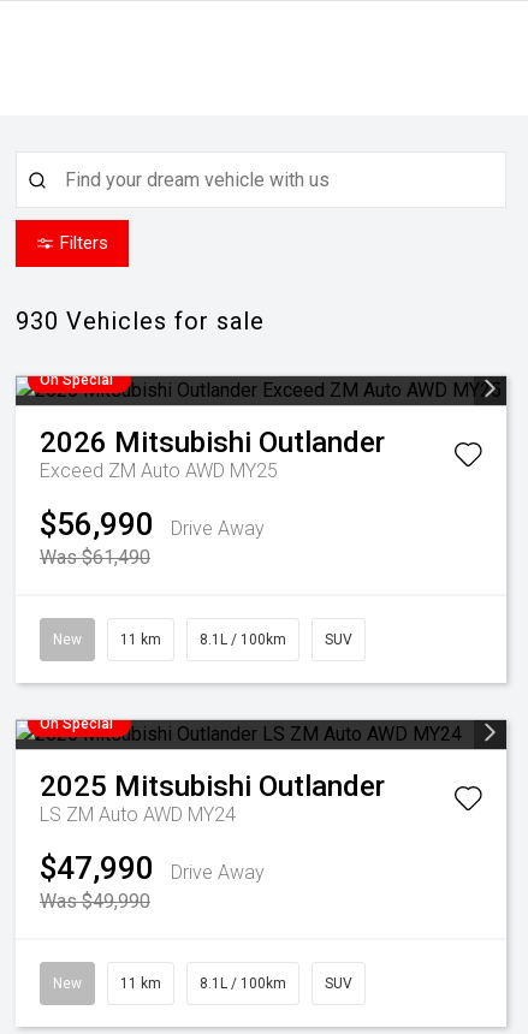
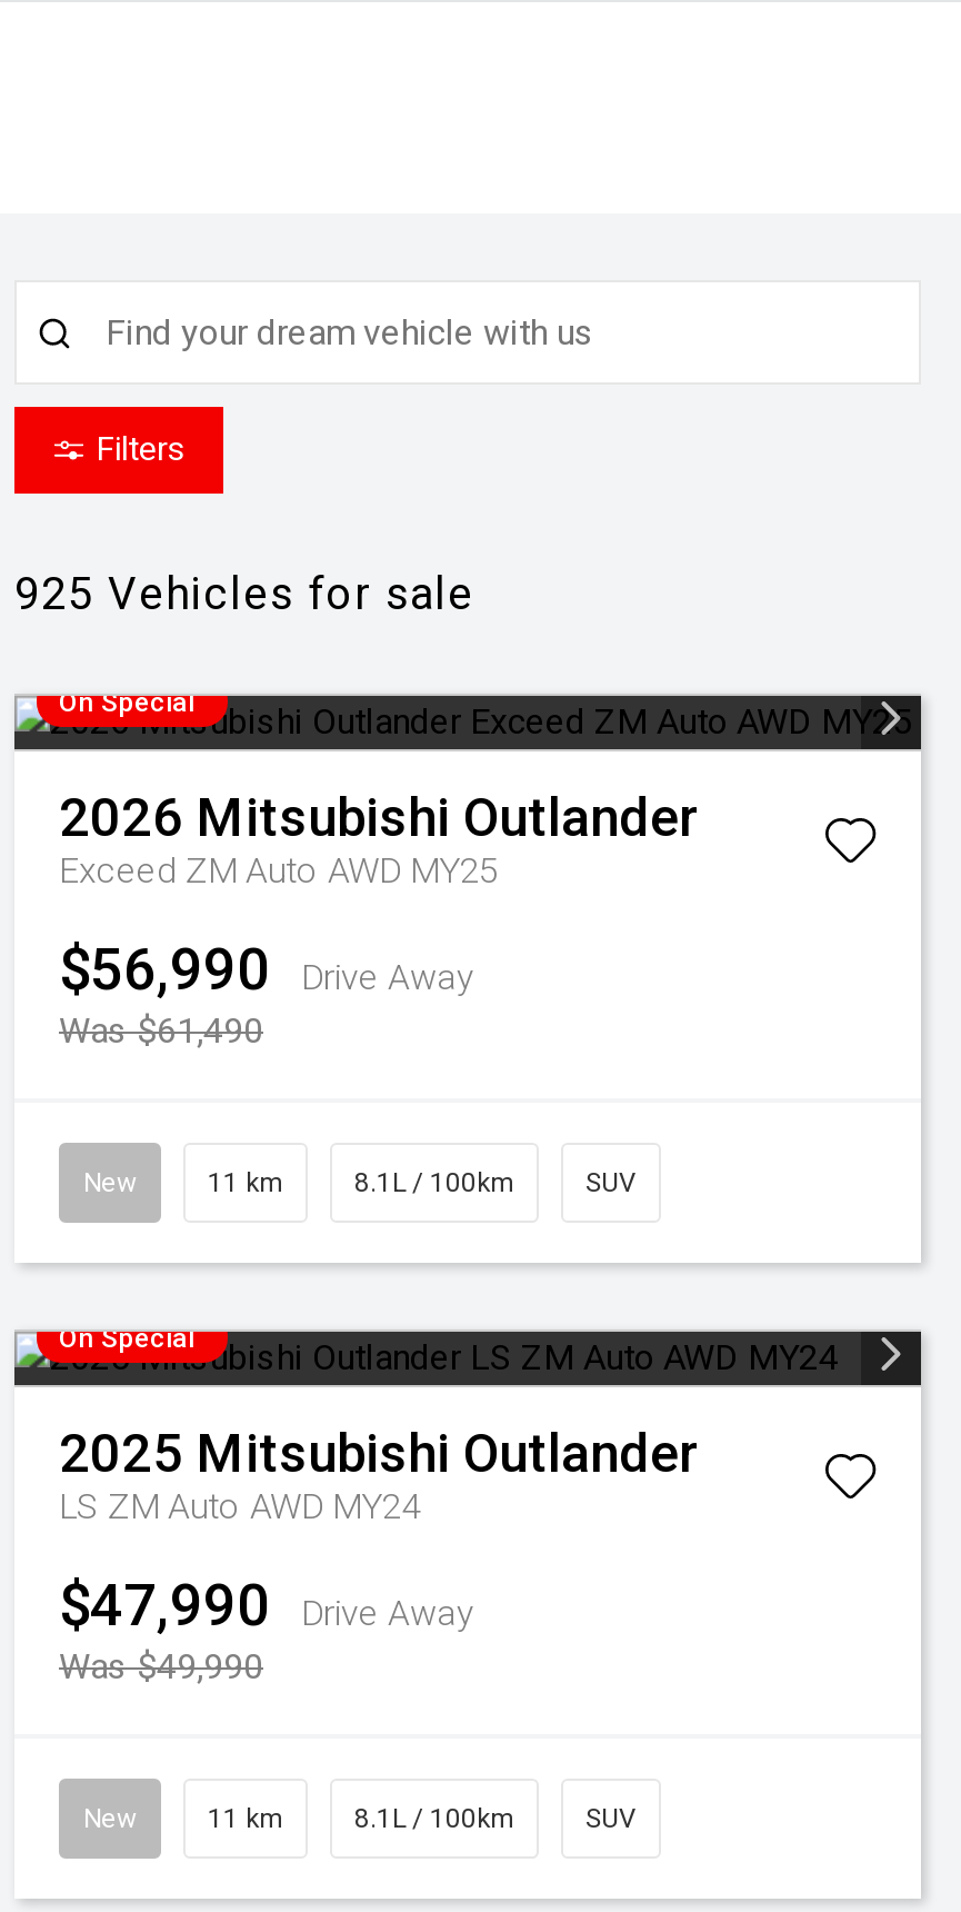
- 930 Vehicles for sale
+ 925 Vehicles for sale
